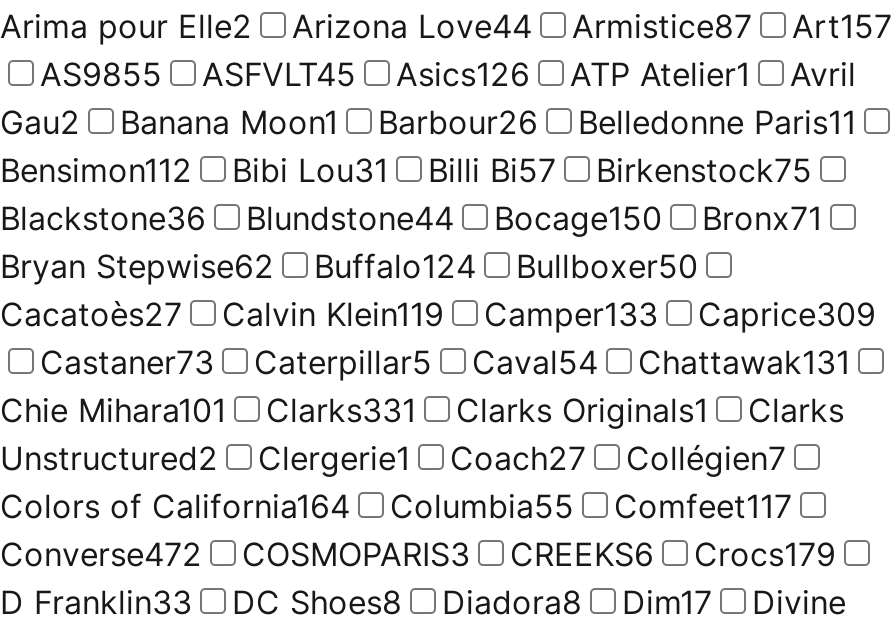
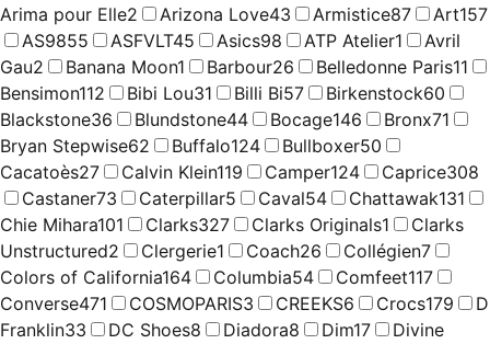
- Arima pour Elle2 Arizona Love44 Armistice87 Art157
+ Arima pour Elle2 Arizona Love43 Armistice87 Art157

- AS9855 ASFVLT45 Asics126 ATP Atelier1 Avril
+ AS9855 ASFVLT45 Asics98 ATP Atelier1 Avril

- Bensimon112 Bibi Lou31 Billi Bi57 Birkenstock75
+ Bensimon112 Bibi Lou31 Billi Bi57 Birkenstock60

- Blackstone36 Blundstone44 Bocage150 Bronx71
+ Blackstone36 Blundstone44 Bocage146 Bronx71

- Camper133
+ Camper124

- Caprice309
+ Caprice308

- Chie Mihara101 Clarks331 Clarks Originals1 Clarks
+ Chie Mihara101 Clarks327 Clarks Originals1 Clarks

- Unstructured2 Clergerie1 Coach27 Collégien7
+ Unstructured2 Clergerie1 Coach26 Collégien7

- Colors of California164 Columbia55 Comfeet117
+ Colors of California164 Columbia54 Comfeet117

- Converse472
+ Converse471
